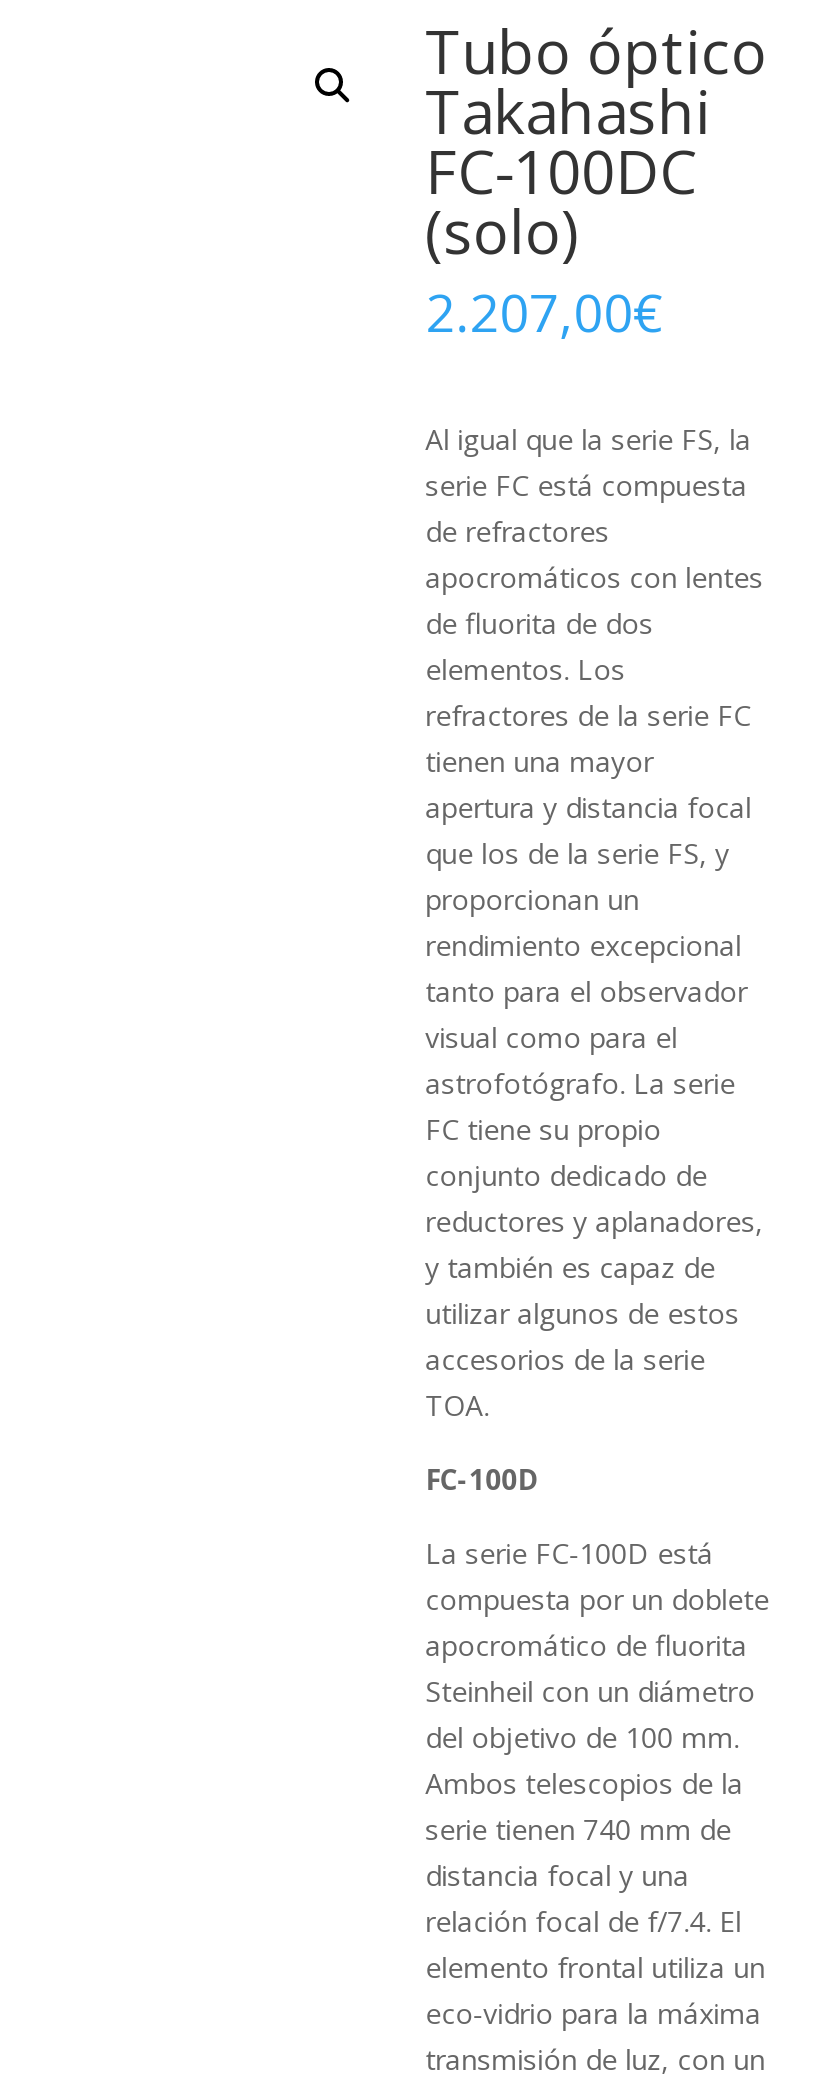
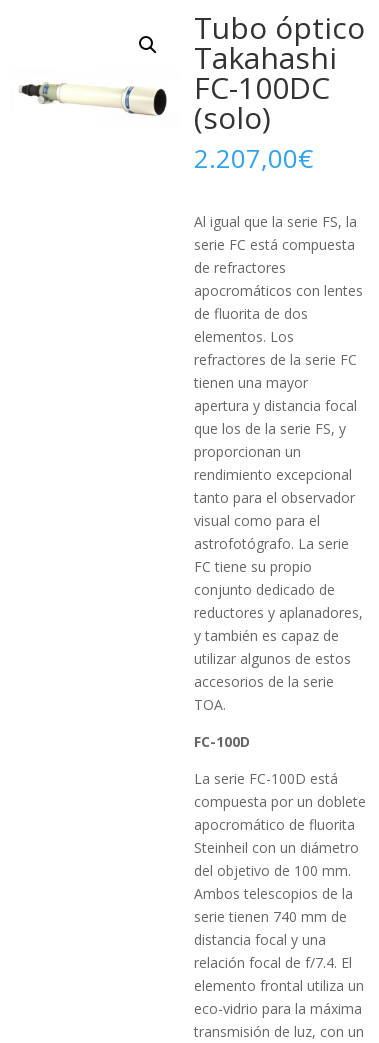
+ [image]
